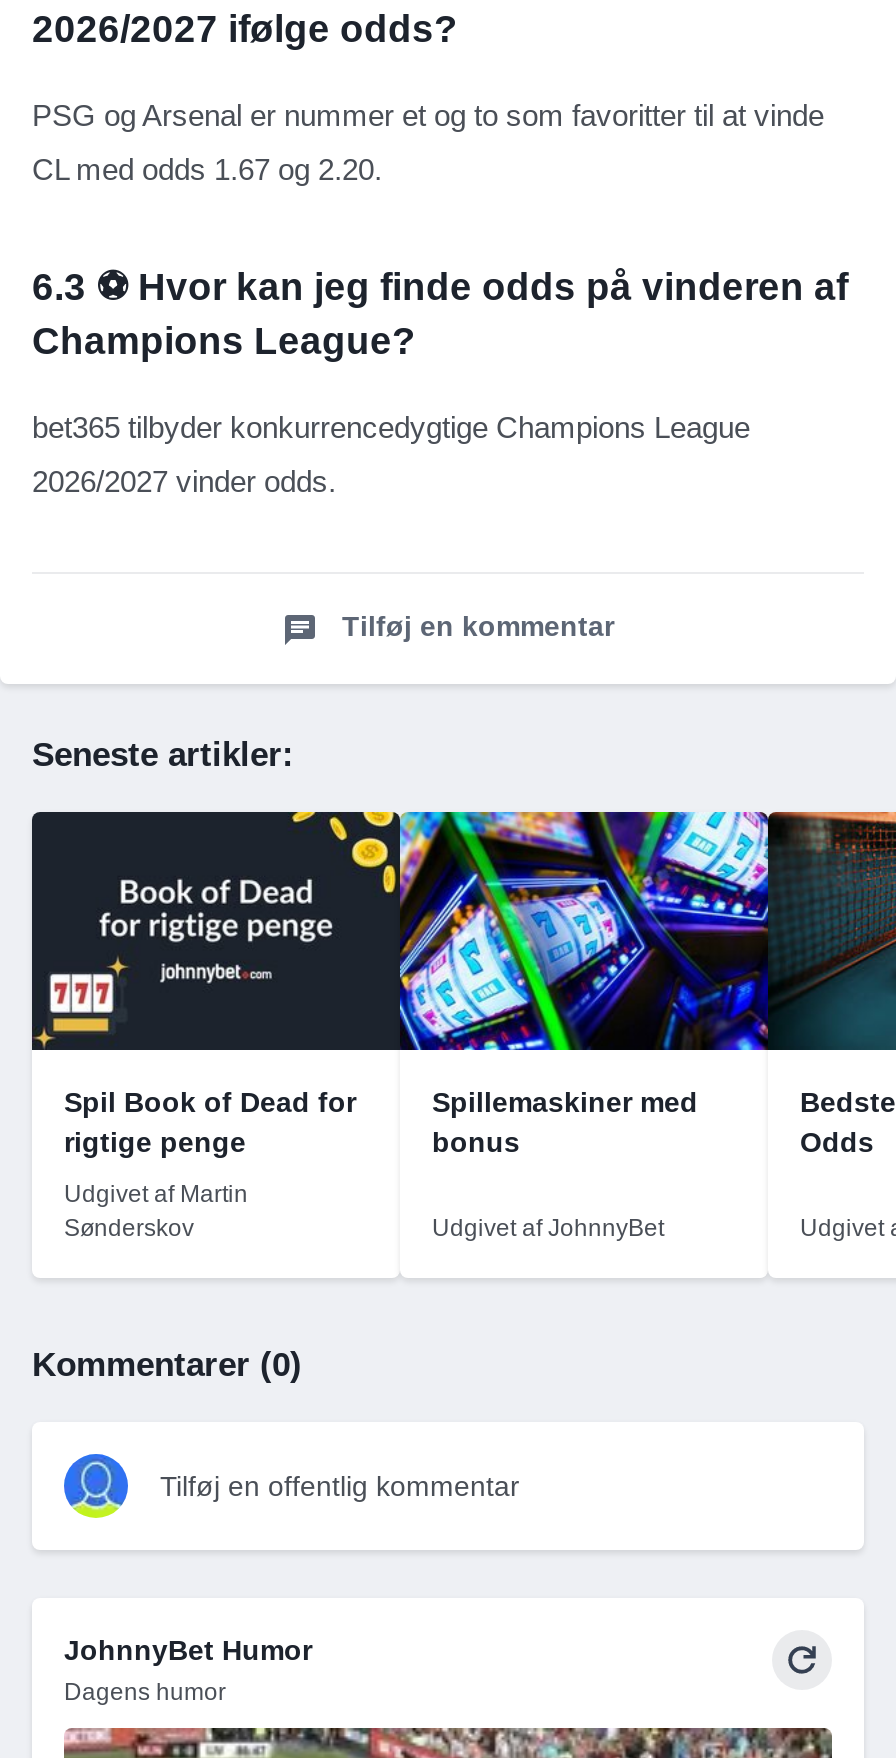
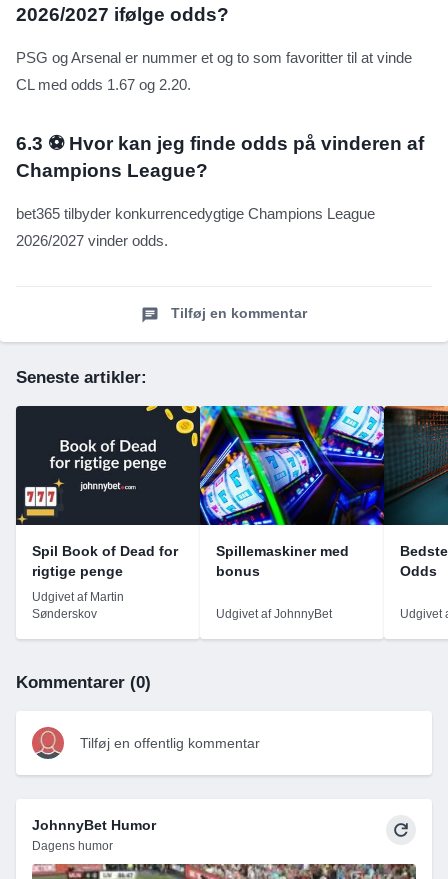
- [image]
+ [image]
